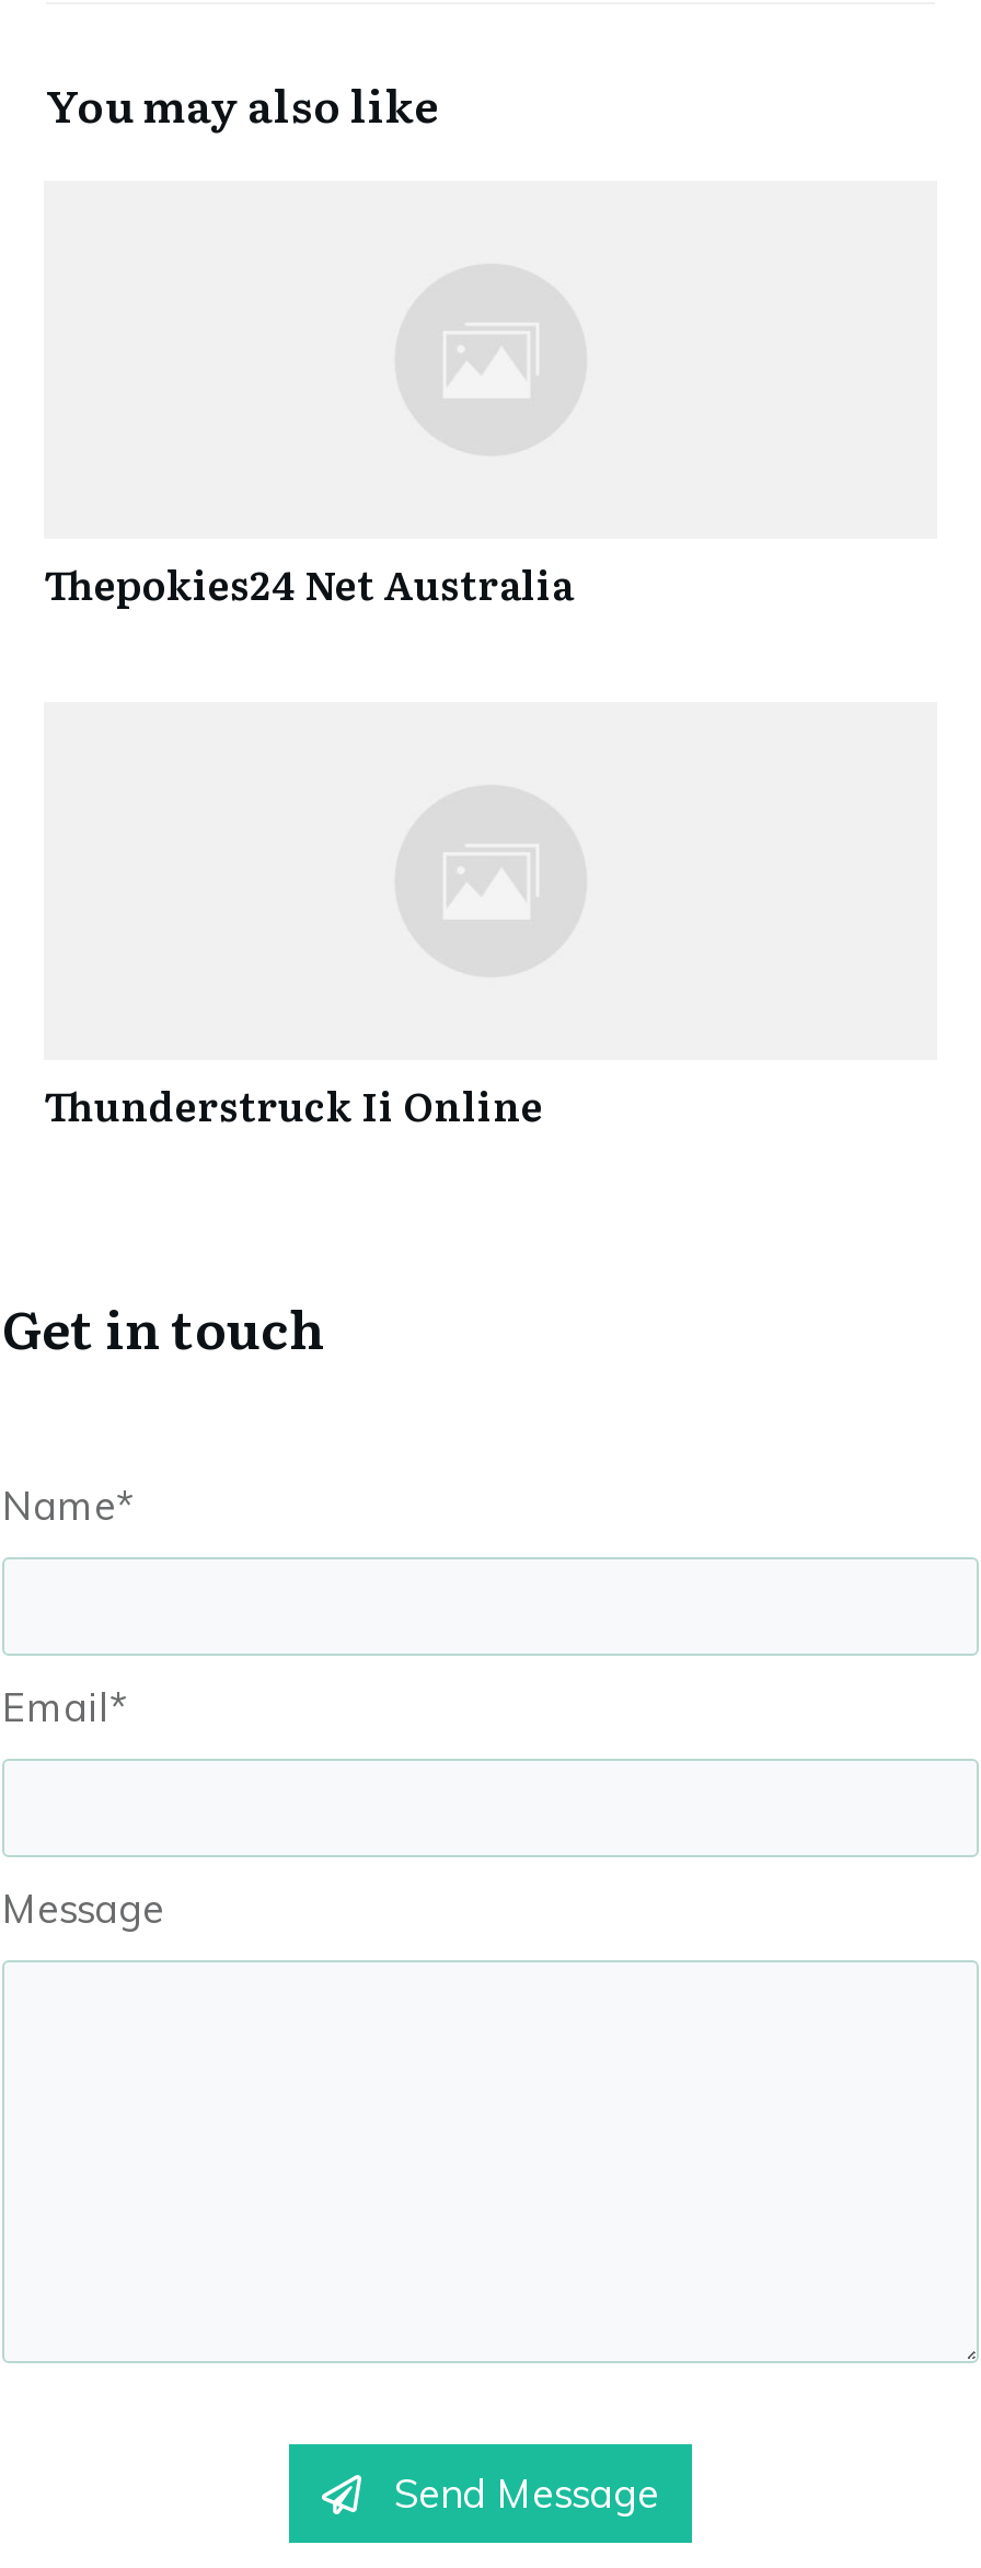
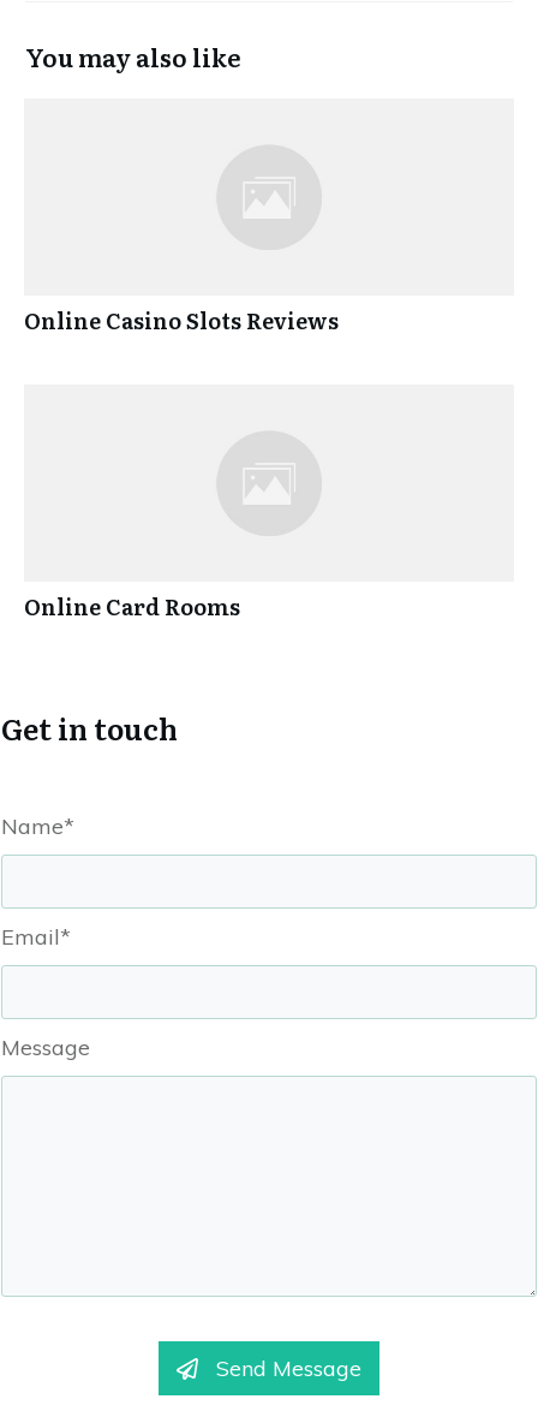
- Thepokies24 Net Australia
+ Online Casino Slots Reviews

- Thunderstruck Ii Online
+ Online Card Rooms
